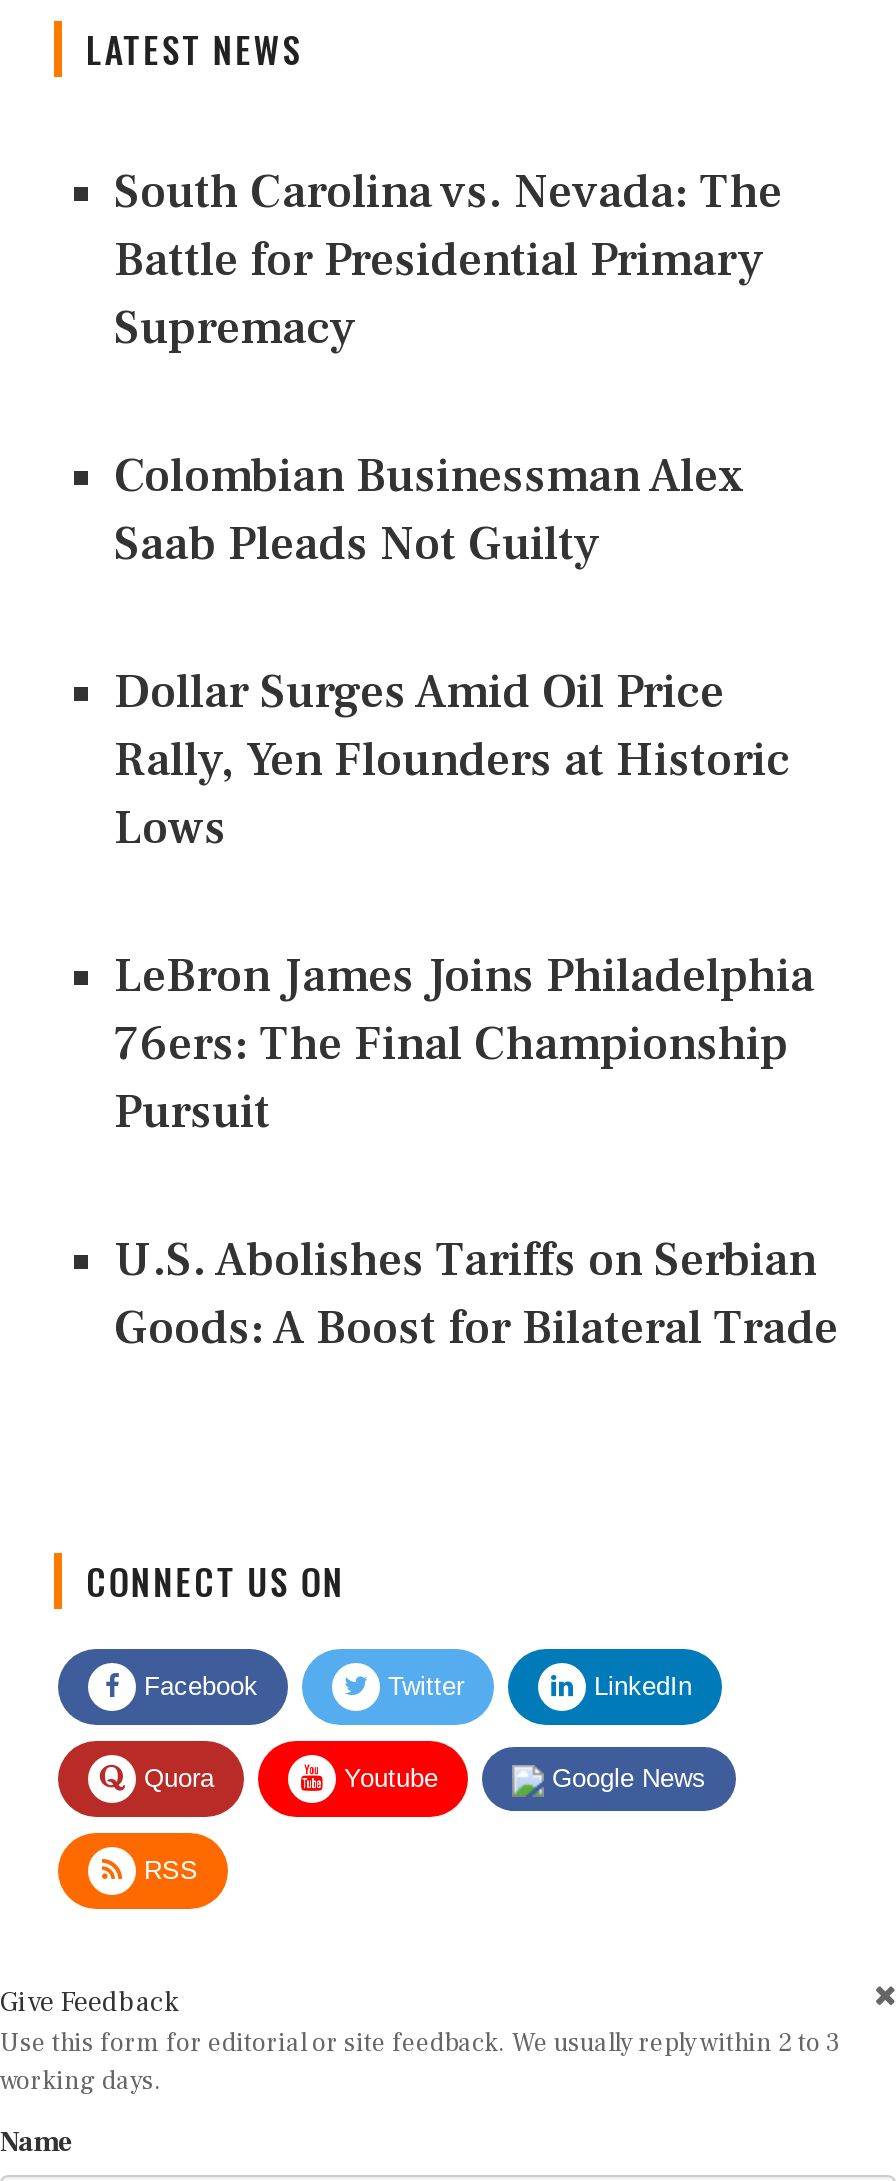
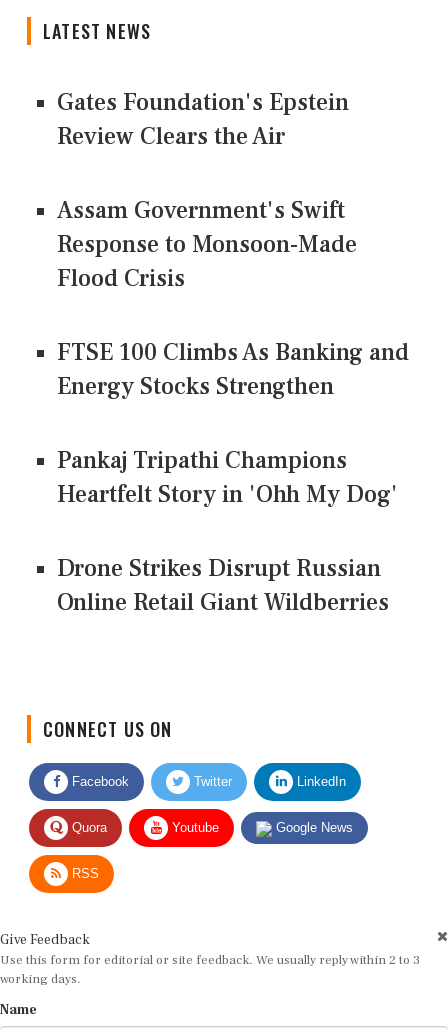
- South Carolina vs. Nevada: The
- Battle for Presidential Primary
- Supremacy
+ Gates Foundation's Epstein
+ Review Clears the Air

- Colombian Businessman Alex
- Saab Pleads Not Guilty
+ Assam Government's Swift
+ Response to Monsoon-Made
+ Flood Crisis

- Dollar Surges Amid Oil Price
- Rally, Yen Flounders at Historic
- Lows
+ FTSE 100 Climbs As Banking and
+ Energy Stocks Strengthen

- LeBron James Joins Philadelphia
- 76ers: The Final Championship
- Pursuit
+ Pankaj Tripathi Champions
+ Heartfelt Story in 'Ohh My Dog'

- U.S. Abolishes Tariffs on Serbian
- Goods: A Boost for Bilateral Trade
+ Drone Strikes Disrupt Russian
+ Online Retail Giant Wildberries
